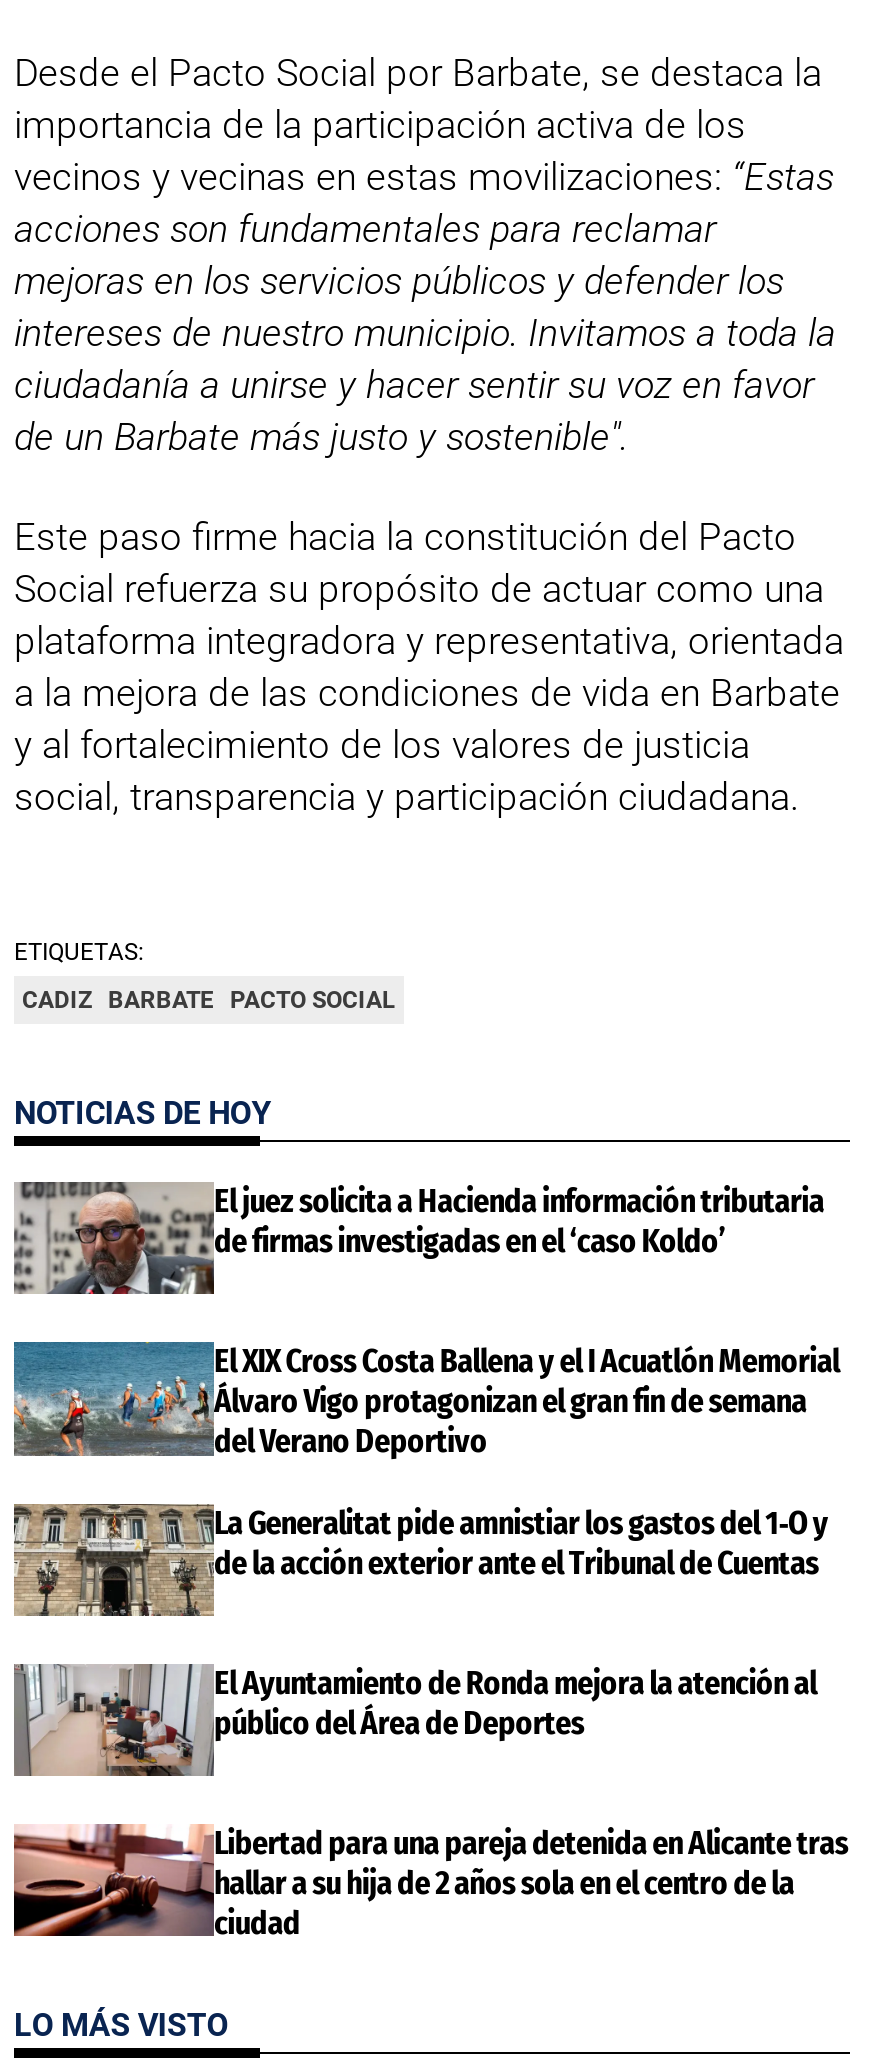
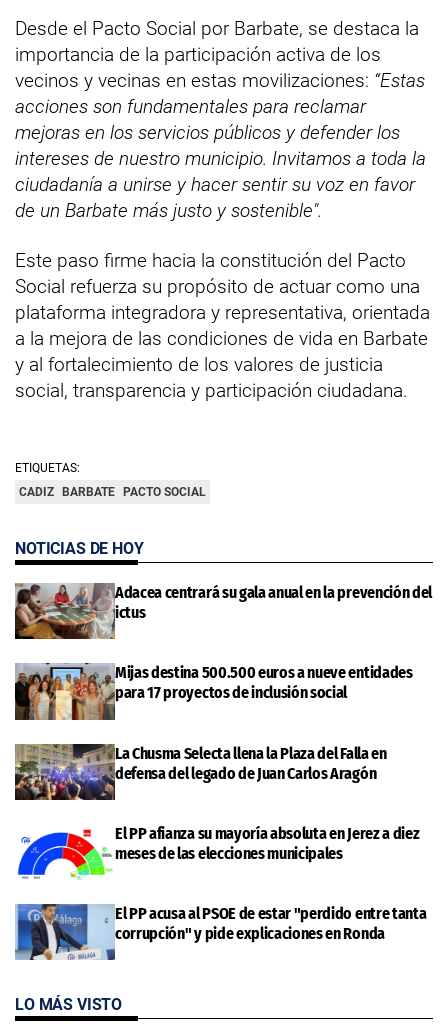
- [image]
- El juez solicita a Hacienda información tributaria
- de firmas investigadas en el ‘caso Koldo’
+ [image]
+ Adacea centrará su gala anual en la prevención del
+ ictus

- [image]
- El XIX Cross Costa Ballena y el I Acuatlón Memorial
- Álvaro Vigo protagonizan el gran fin de semana
- del Verano Deportivo
+ [image]
+ Mijas destina 500.500 euros a nueve entidades
+ para 17 proyectos de inclusión social

- [image]
- La Generalitat pide amnistiar los gastos del 1‑O y
- de la acción exterior ante el Tribunal de Cuentas
+ [image]
+ La Chusma Selecta llena la Plaza del Falla en
+ defensa del legado de Juan Carlos Aragón

- [image]
- El Ayuntamiento de Ronda mejora la atención al
- público del Área de Deportes
+ [image]
+ El PP afianza su mayoría absoluta en Jerez a diez
+ meses de las elecciones municipales

- [image]
- Libertad para una pareja detenida en Alicante tras
- hallar a su hija de 2 años sola en el centro de la
- ciudad
+ [image]
+ El PP acusa al PSOE de estar "perdido entre tanta
+ corrupción" y pide explicaciones en Ronda
